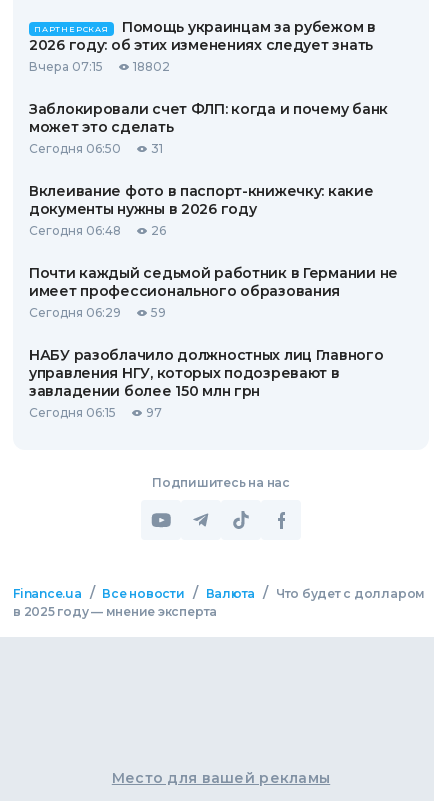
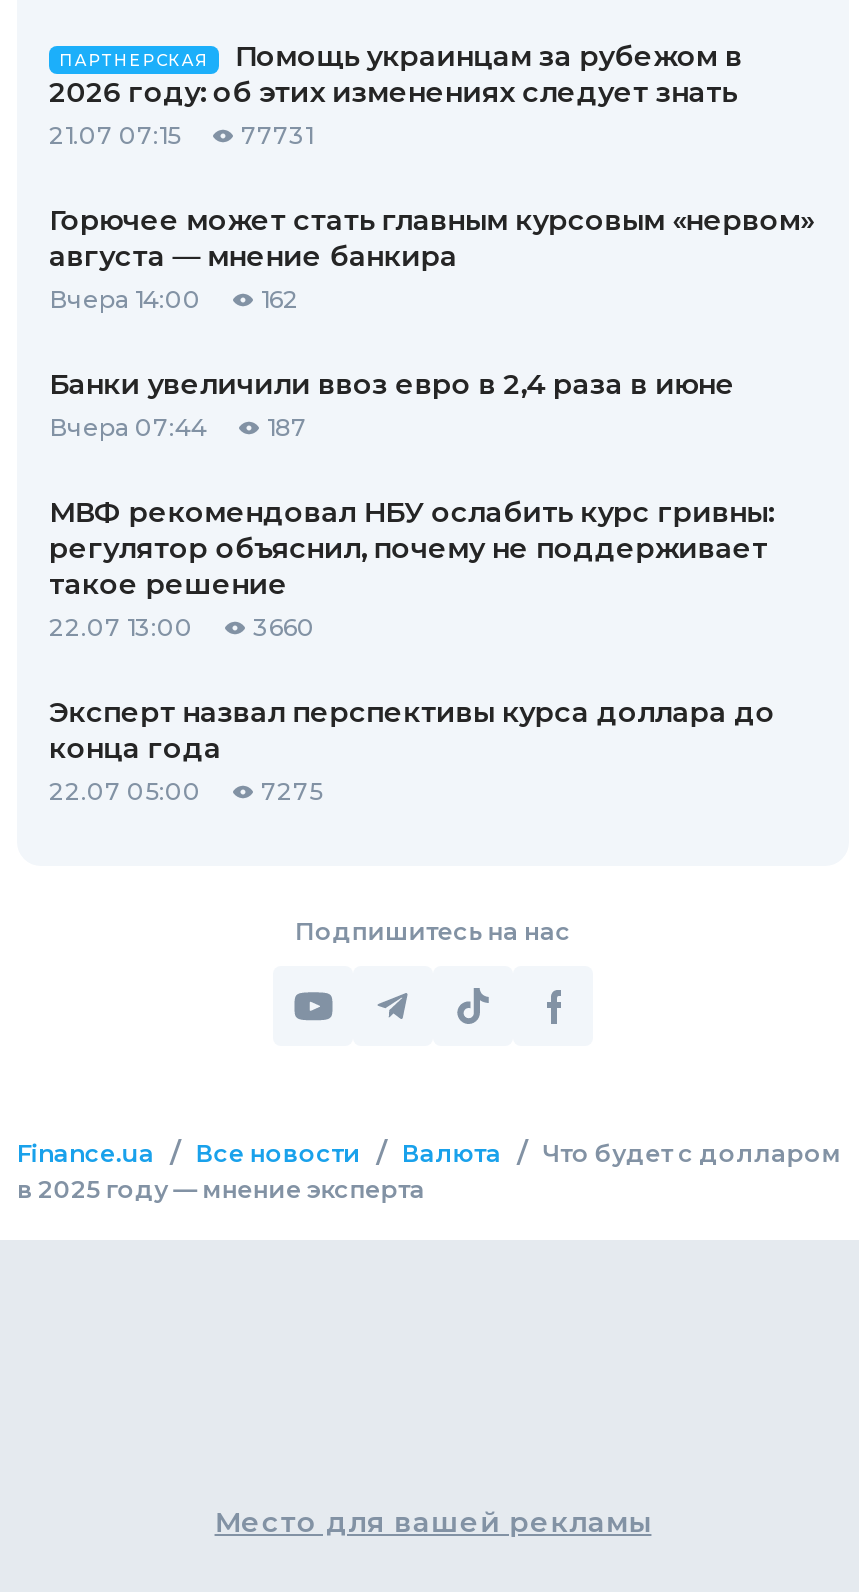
- Вчера 07:15
- 18802
+ 21.07 07:15
+ 77731

- Заблокировали счет ФЛП: когда и почему банк
- может это сделать
- Сегодня 06:50
- 31
+ Горючее может стать главным курсовым «нервом»
+ августа — мнение банкира
+ Вчера 14:00
+ 162

- Вклеивание фото в паспорт-книжечку: какие
- документы нужны в 2026 году
- Сегодня 06:48
- 26
+ Банки увеличили ввоз евро в 2,4 раза в июне
+ Вчера 07:44
+ 187

- Почти каждый седьмой работник в Германии не
- имеет профессионального образования
- Сегодня 06:29
- 59
+ МВФ рекомендовал НБУ ослабить курс гривны:
+ регулятор объяснил, почему не поддерживает
+ такое решение
+ 22.07 13:00
+ 3660

- НАБУ разоблачило должностных лиц Главного
- управления НГУ, которых подозревают в
- завладении более 150 млн грн
- Сегодня 06:15
- 97
+ Эксперт назвал перспективы курса доллара до
+ конца года
+ 22.07 05:00
+ 7275
